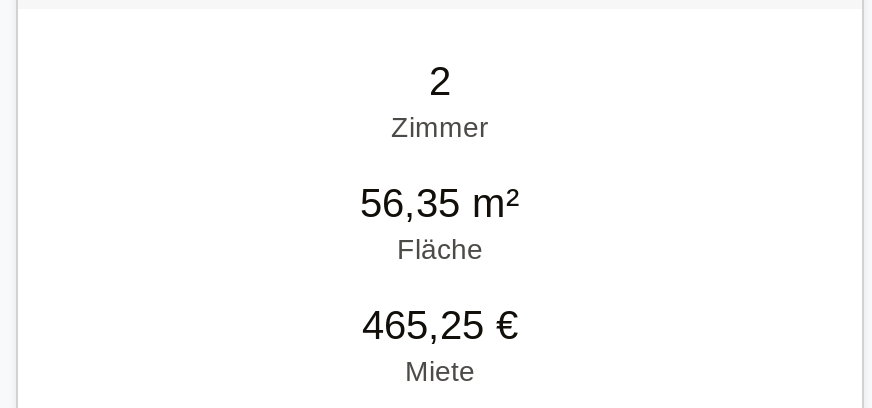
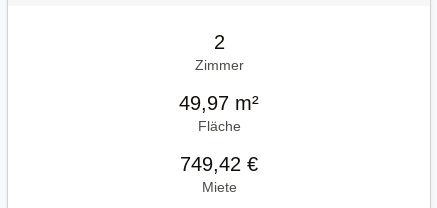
- 56,35 m²
+ 49,97 m²

- 465,25 €
+ 749,42 €
